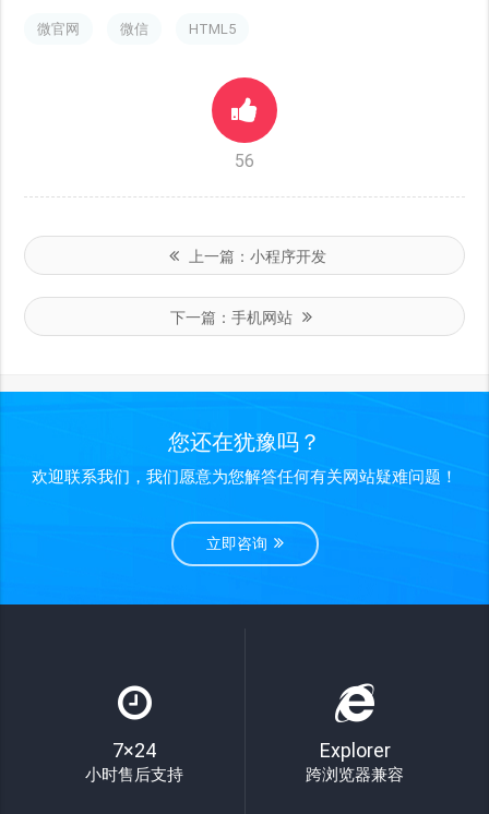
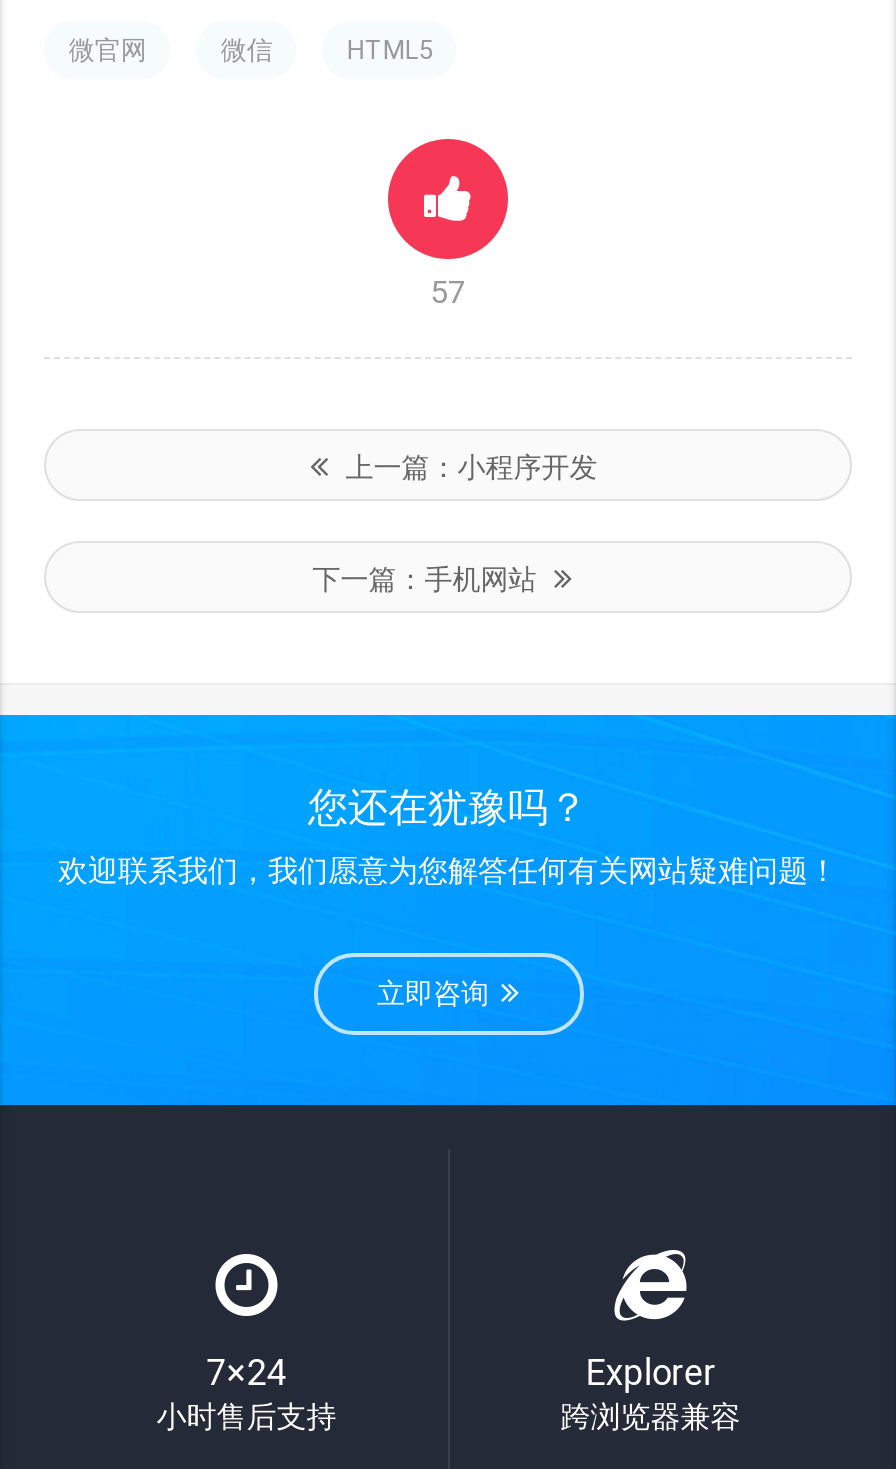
- 56
+ 57
